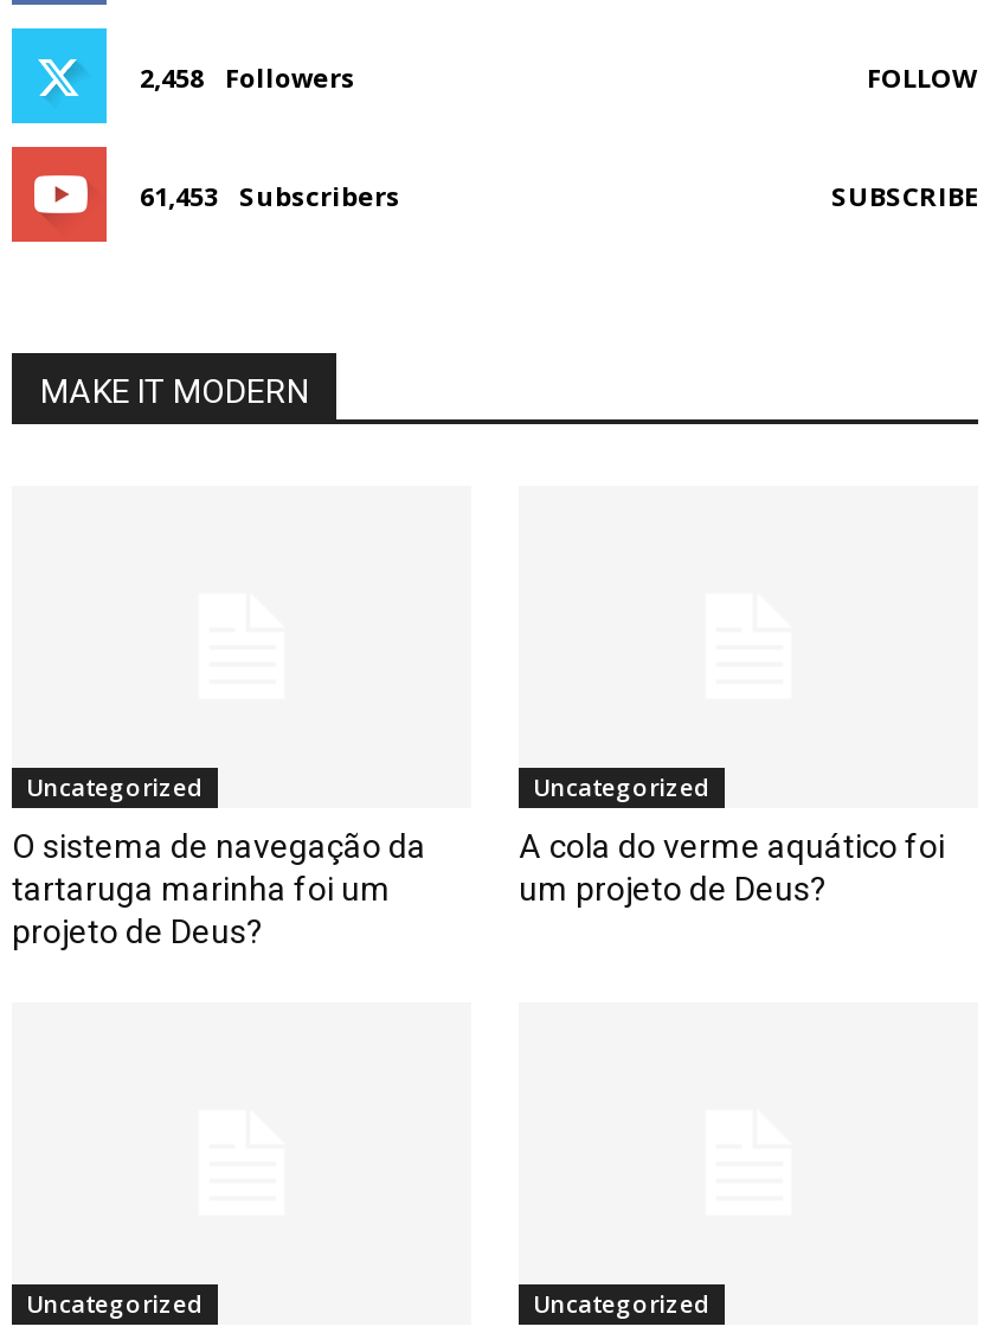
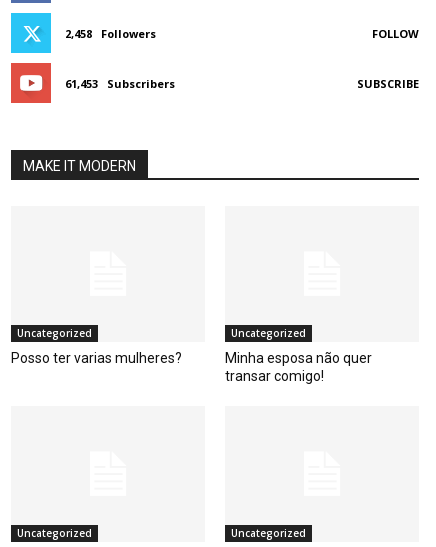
- O sistema de navegação da
- tartaruga marinha foi um
- projeto de Deus?
+ Posso ter varias mulheres?

- A cola do verme aquático foi
- um projeto de Deus?
+ Minha esposa não quer
+ transar comigo!
